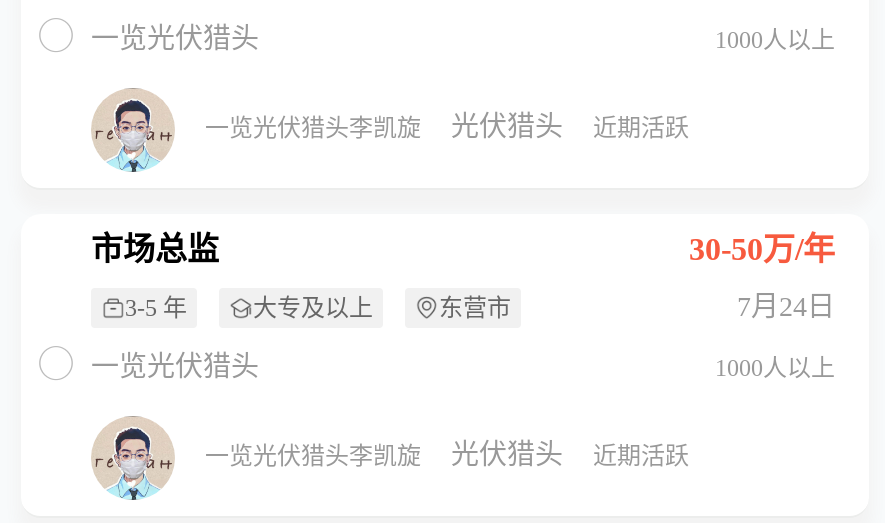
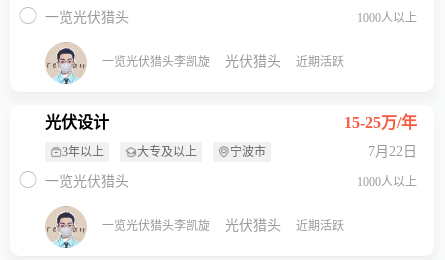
- 市场总监
- 30-50万/年
+ 光伏设计
+ 15-25万/年

- 3-5 年
+ 3年以上

- 东营市
+ 宁波市

- 7月24日
+ 7月22日
